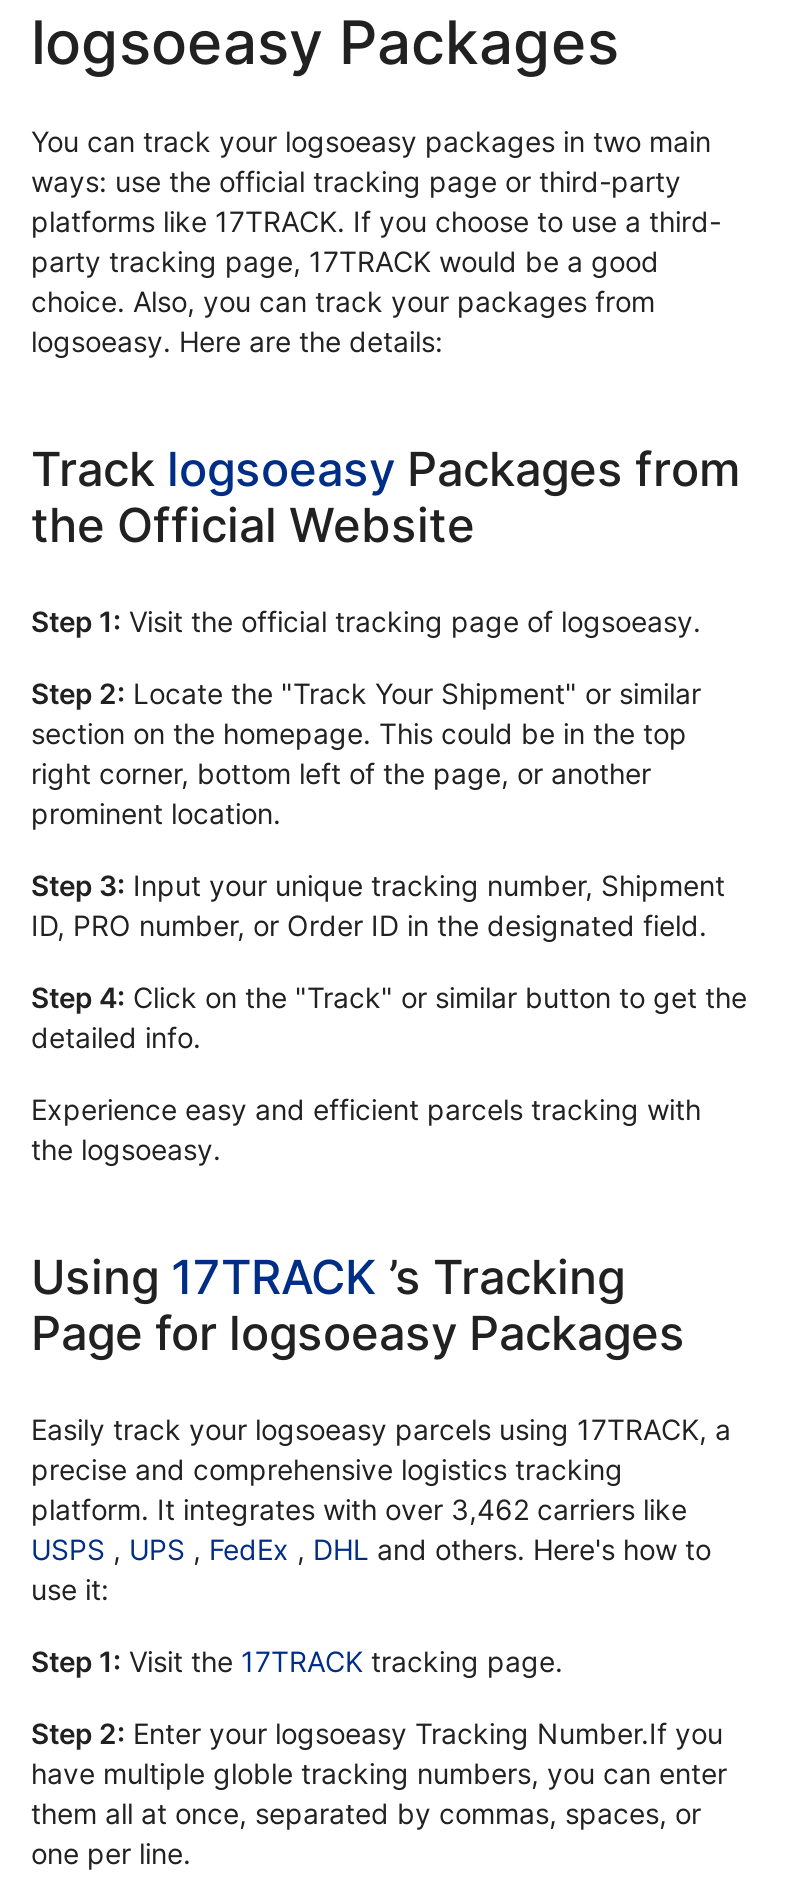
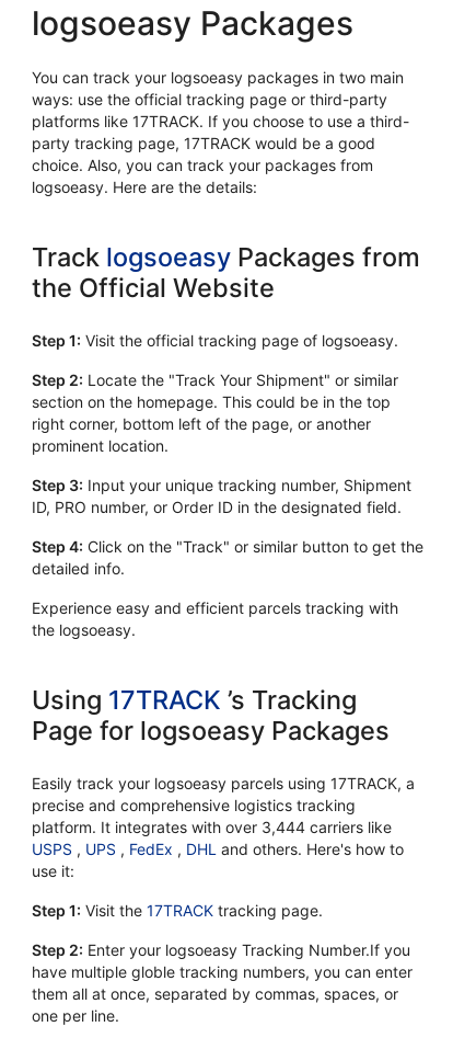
- platform. It integrates with over 3,462 carriers like
+ platform. It integrates with over 3,444 carriers like
